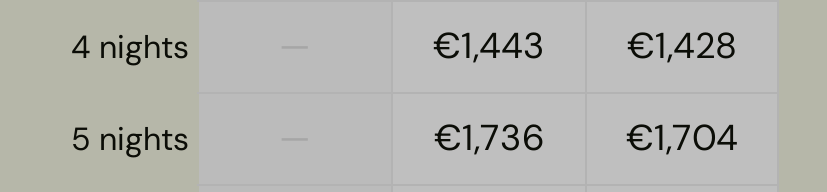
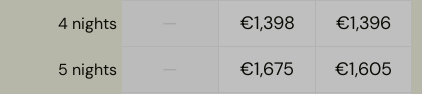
- €1,443
+ €1,398

- €1,428
+ €1,396

- €1,736
+ €1,675

- €1,704
+ €1,605
